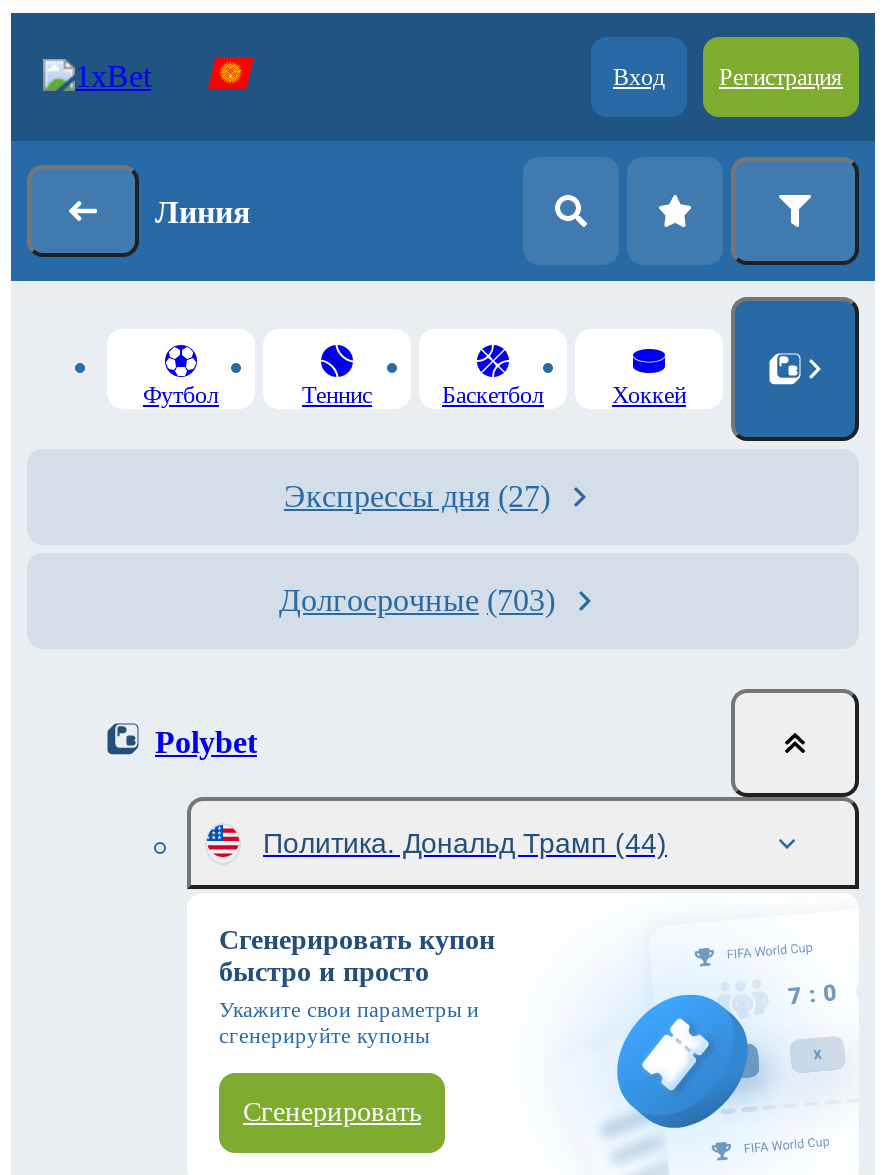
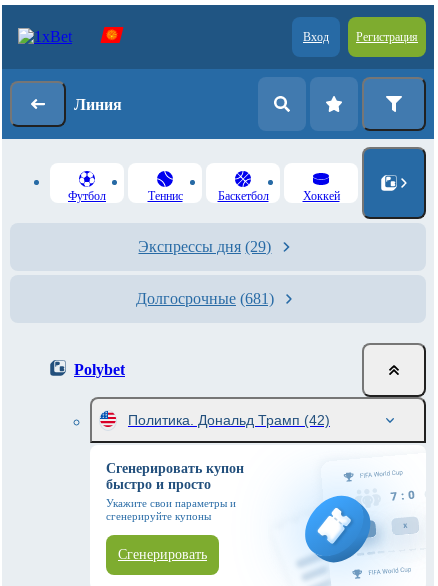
- Экспрессы дня (27)
+ Экспрессы дня (29)

- Долгосрочные (703)
+ Долгосрочные (681)

- Политика. Дональд Трамп (44)
+ Политика. Дональд Трамп (42)
